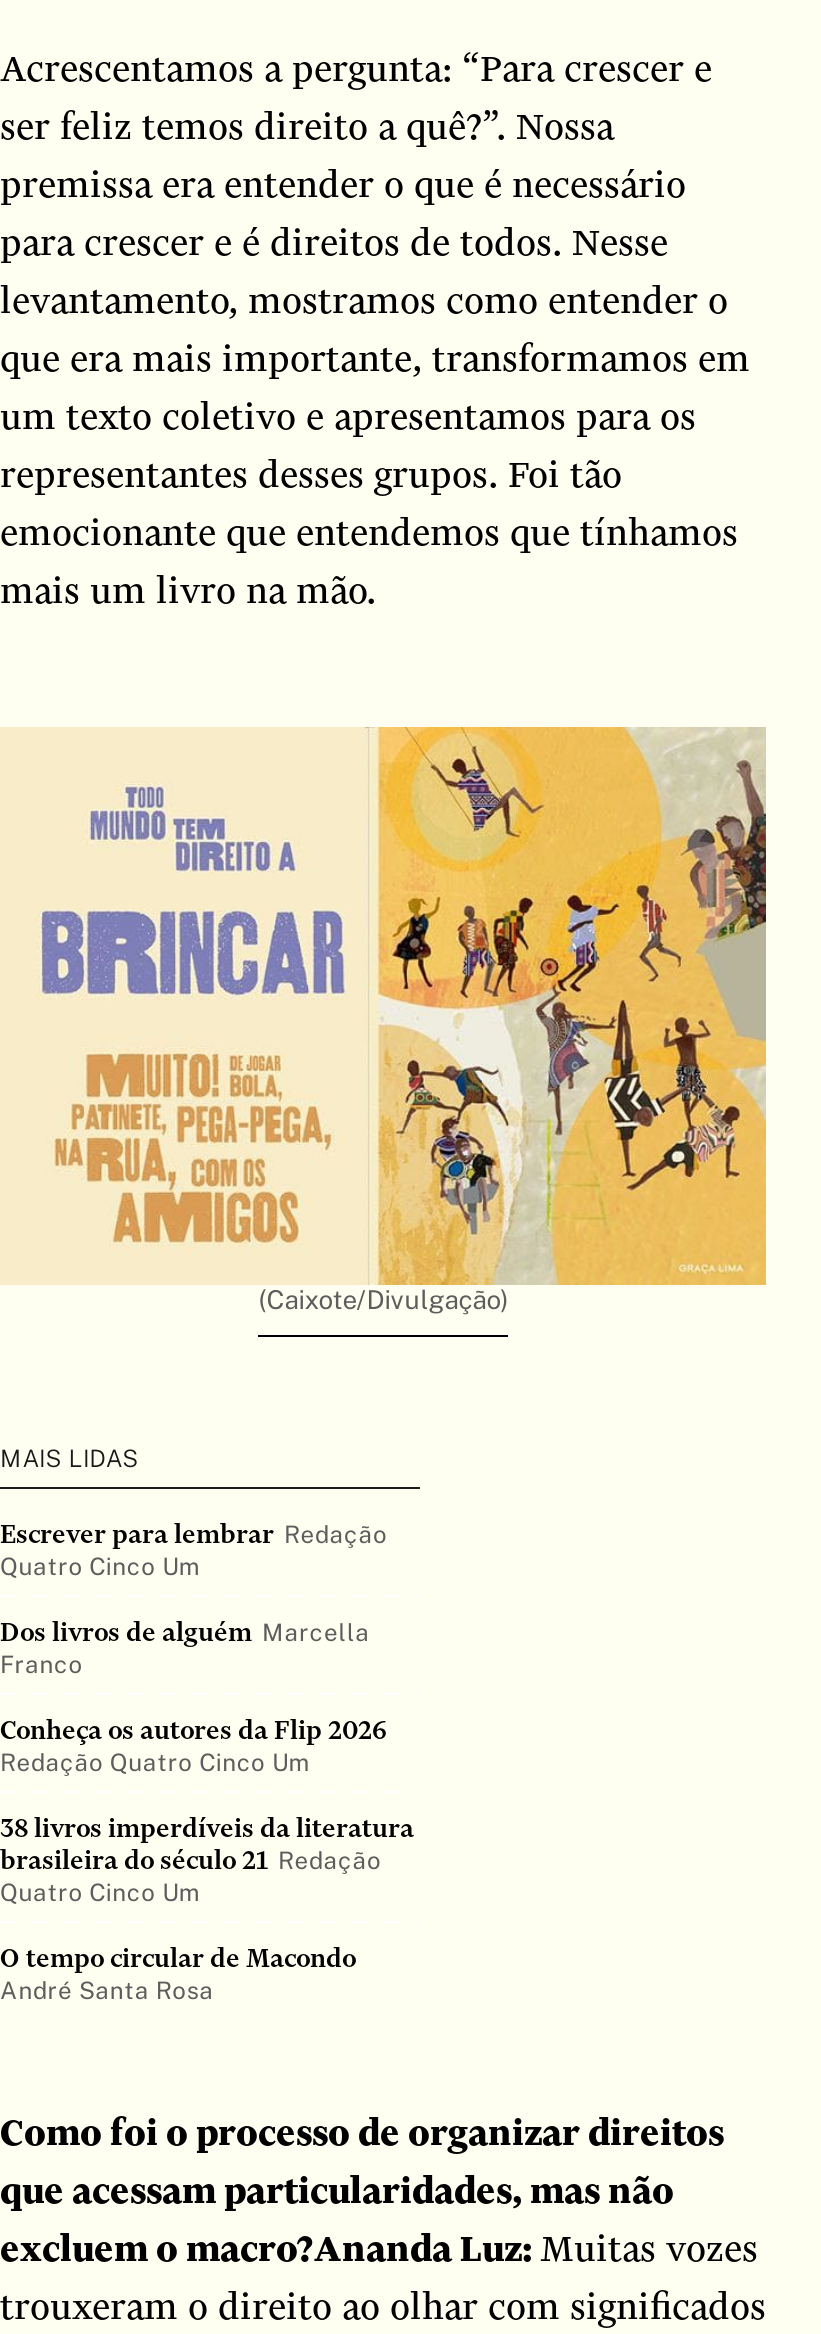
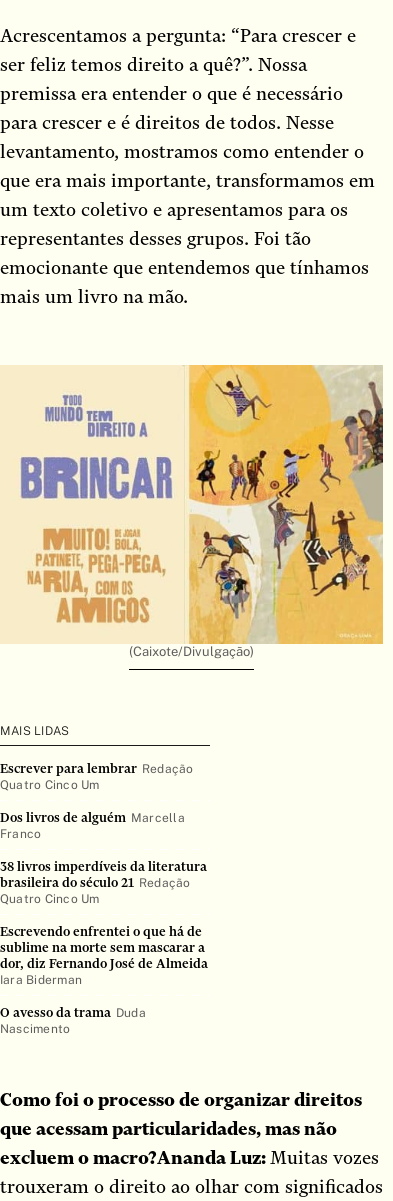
- Conheça os autores da Flip 2026
- Redação Quatro Cinco Um

moved up: 38 livros imperdíveis da literatura | brasileira do século 21 Redação | Quatro Cinco Um

- O tempo circular de Macondo
- André Santa Rosa
+ Escrevendo enfrentei o que há de
+ sublime na morte sem mascarar a
+ dor, diz Fernando José de Almeida
+ Iara Biderman
+ O avesso da trama Duda
+ Nascimento
